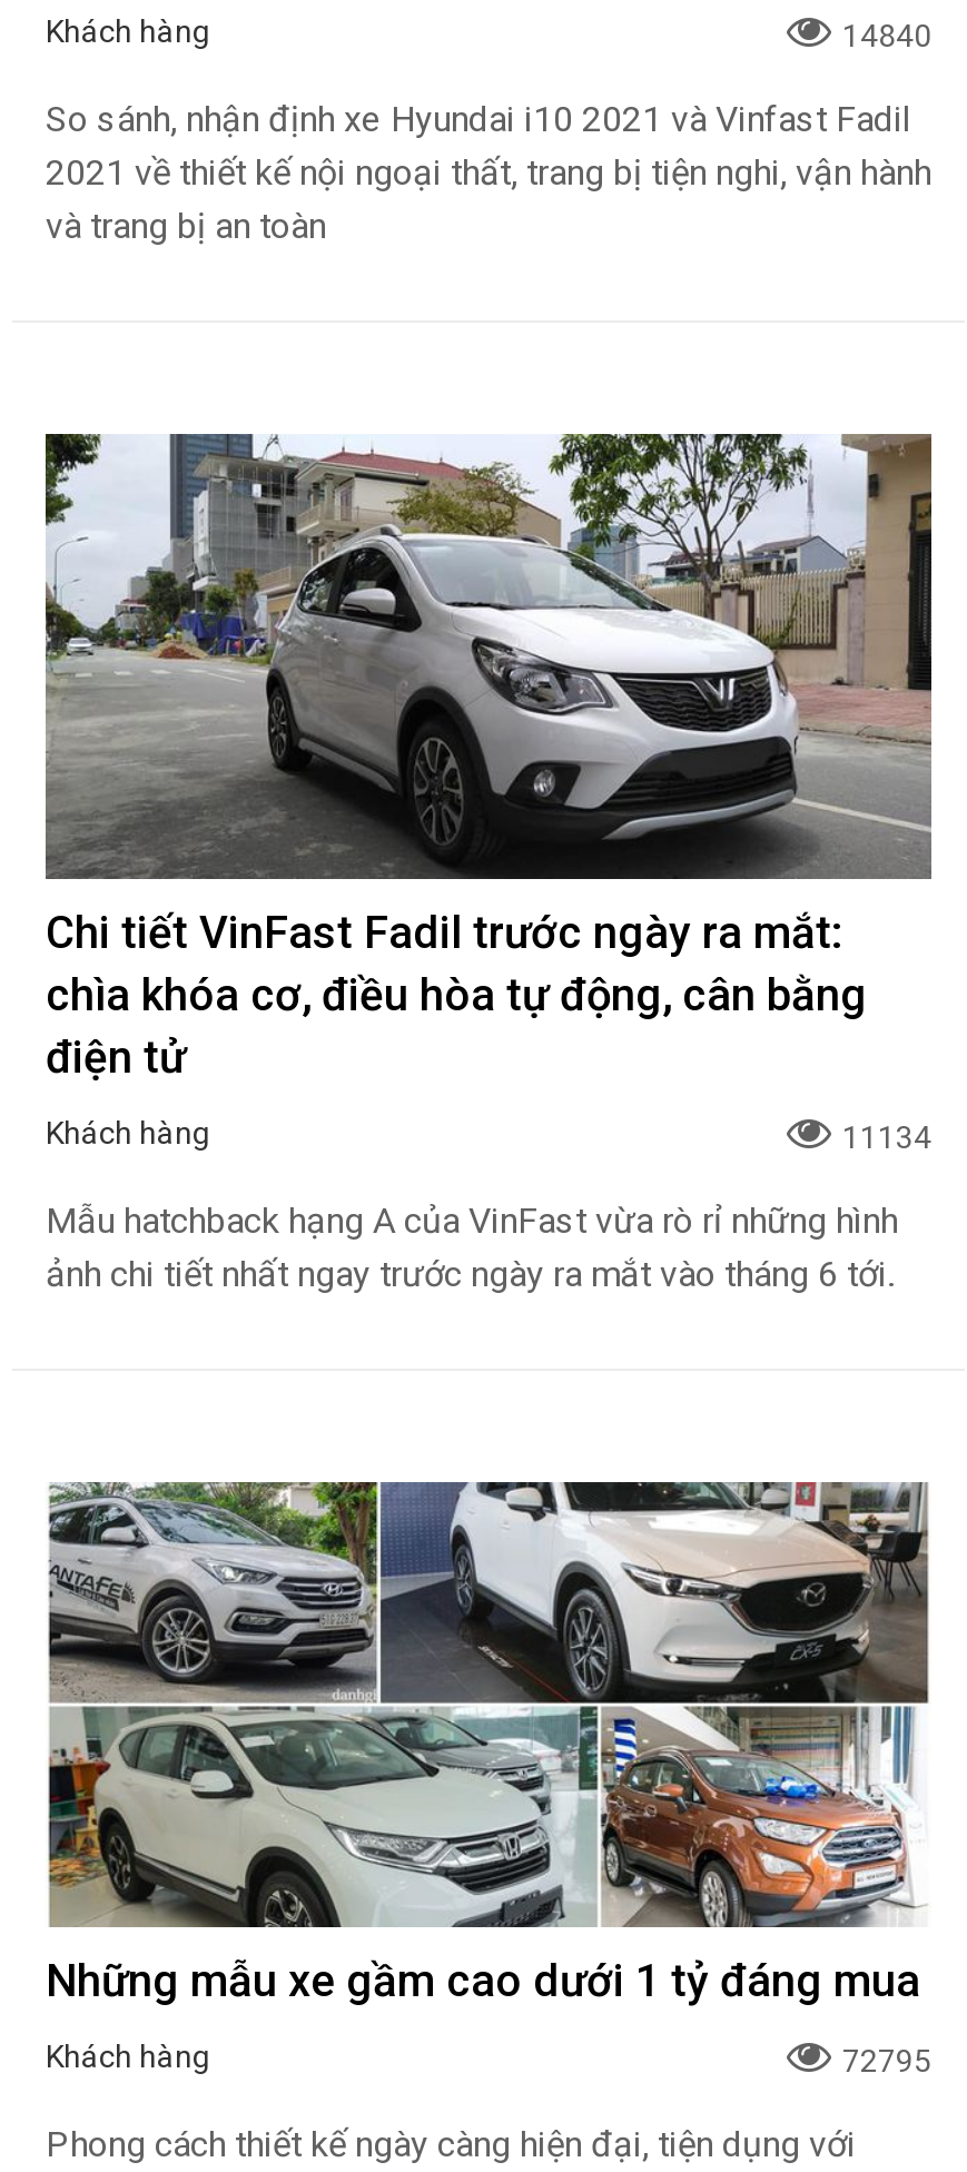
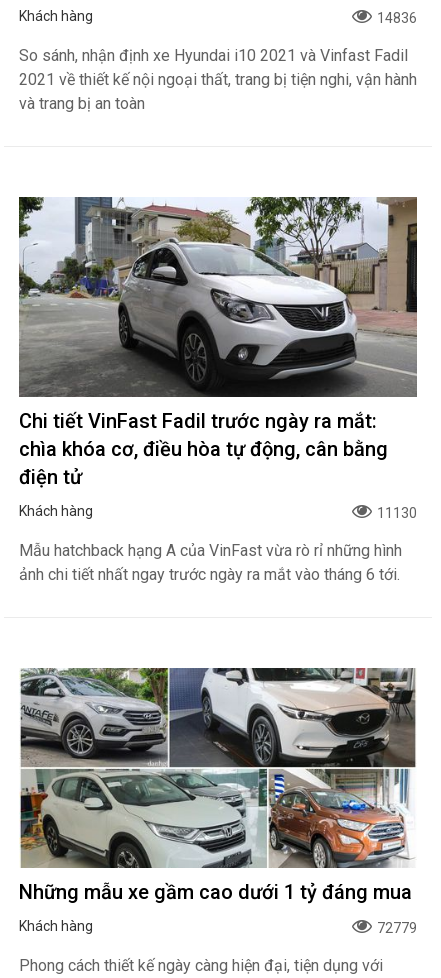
- 14840
+ 14836

- 11134
+ 11130

- 72795
+ 72779
